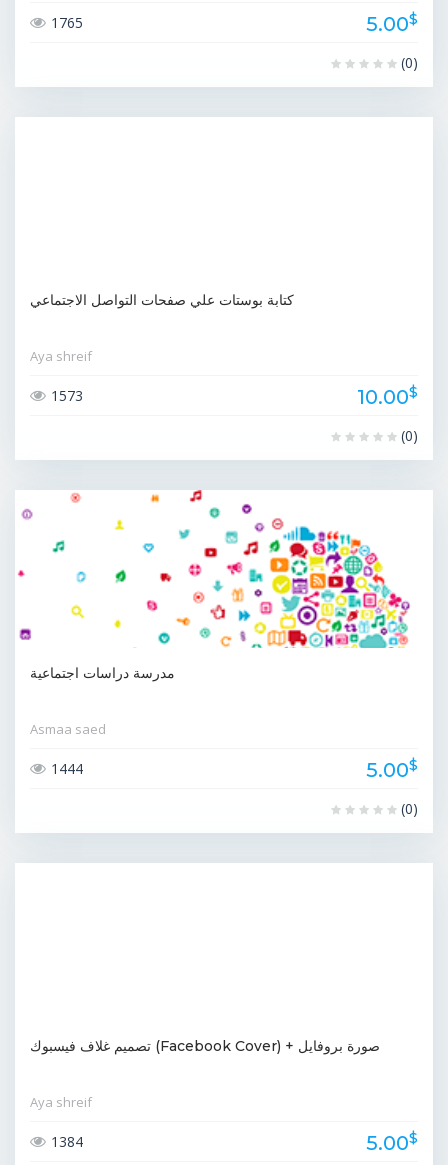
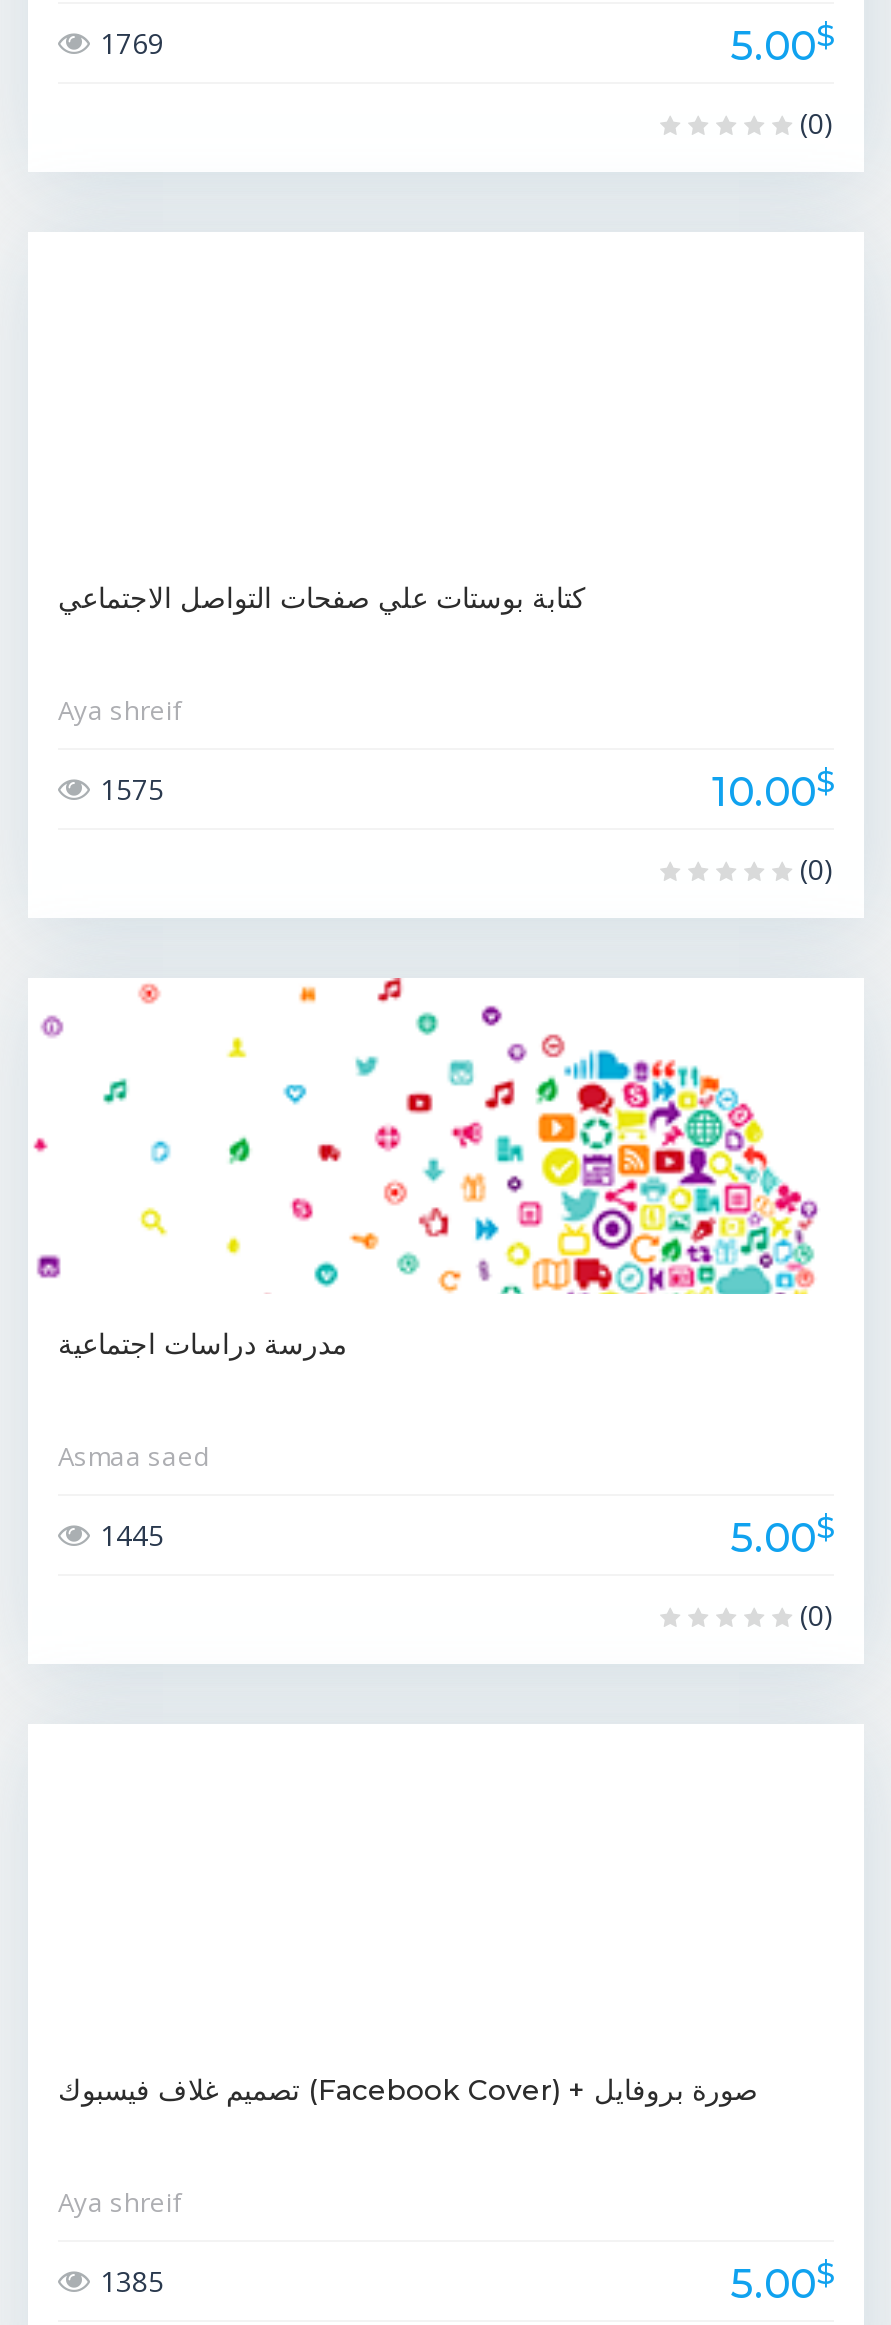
- 1765
+ 1769

- 1573
+ 1575

- 1444
+ 1445

- 1384
+ 1385
